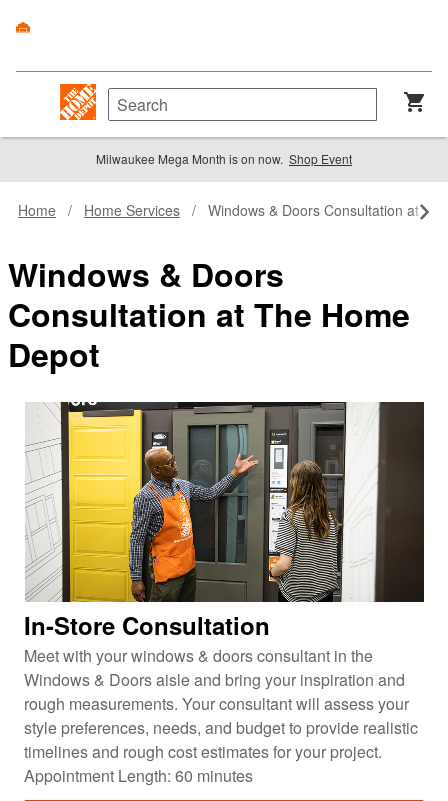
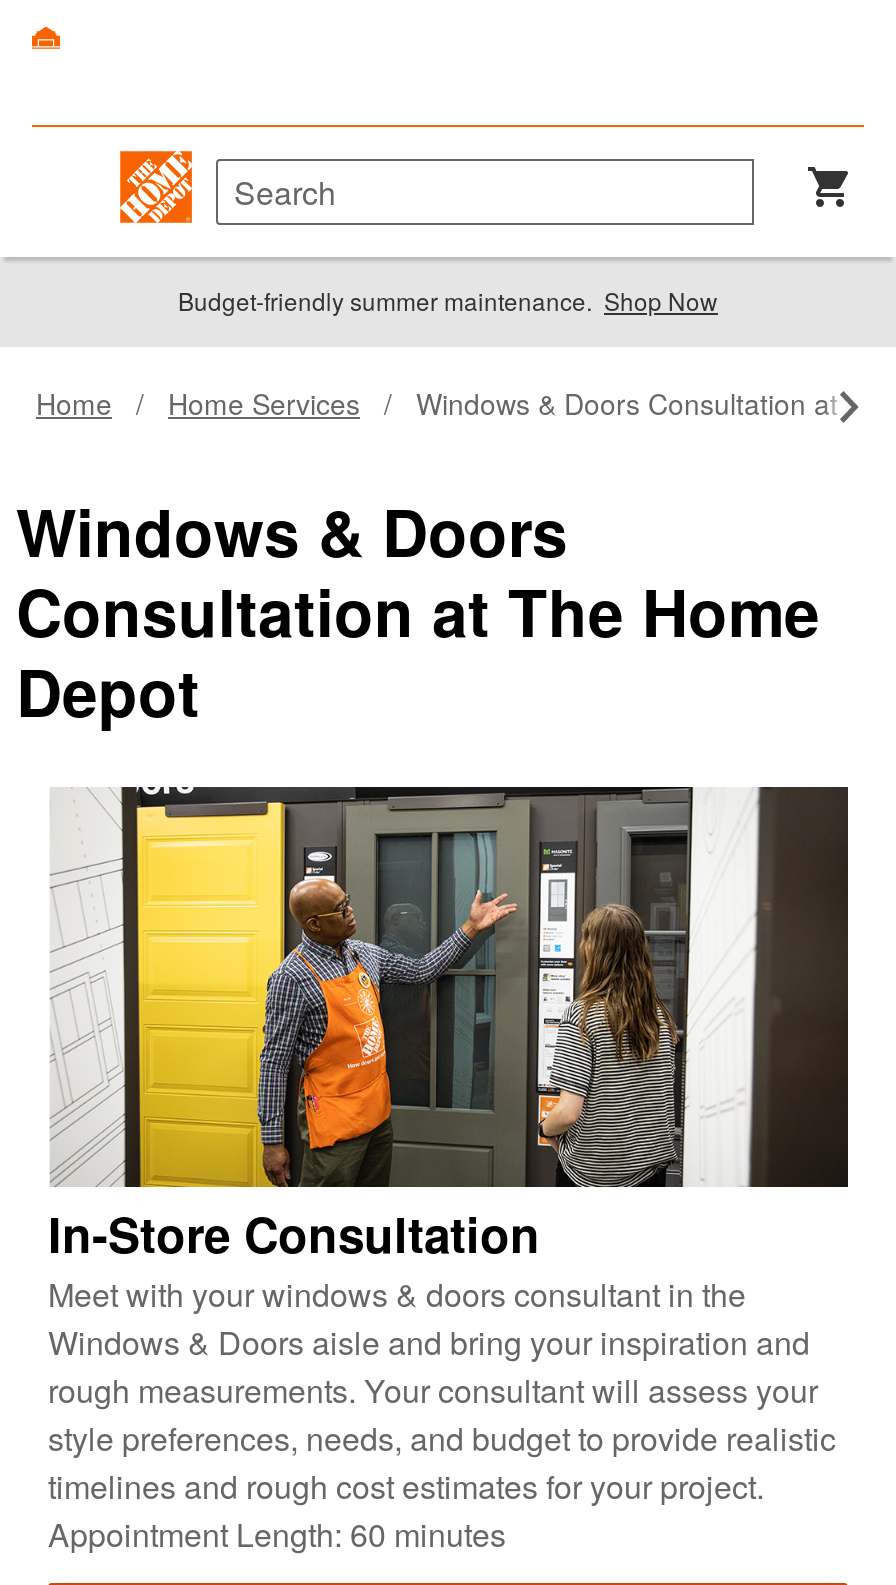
- Milwaukee Mega Month is on now. Shop Event
+ Budget-friendly summer maintenance. Shop Now
